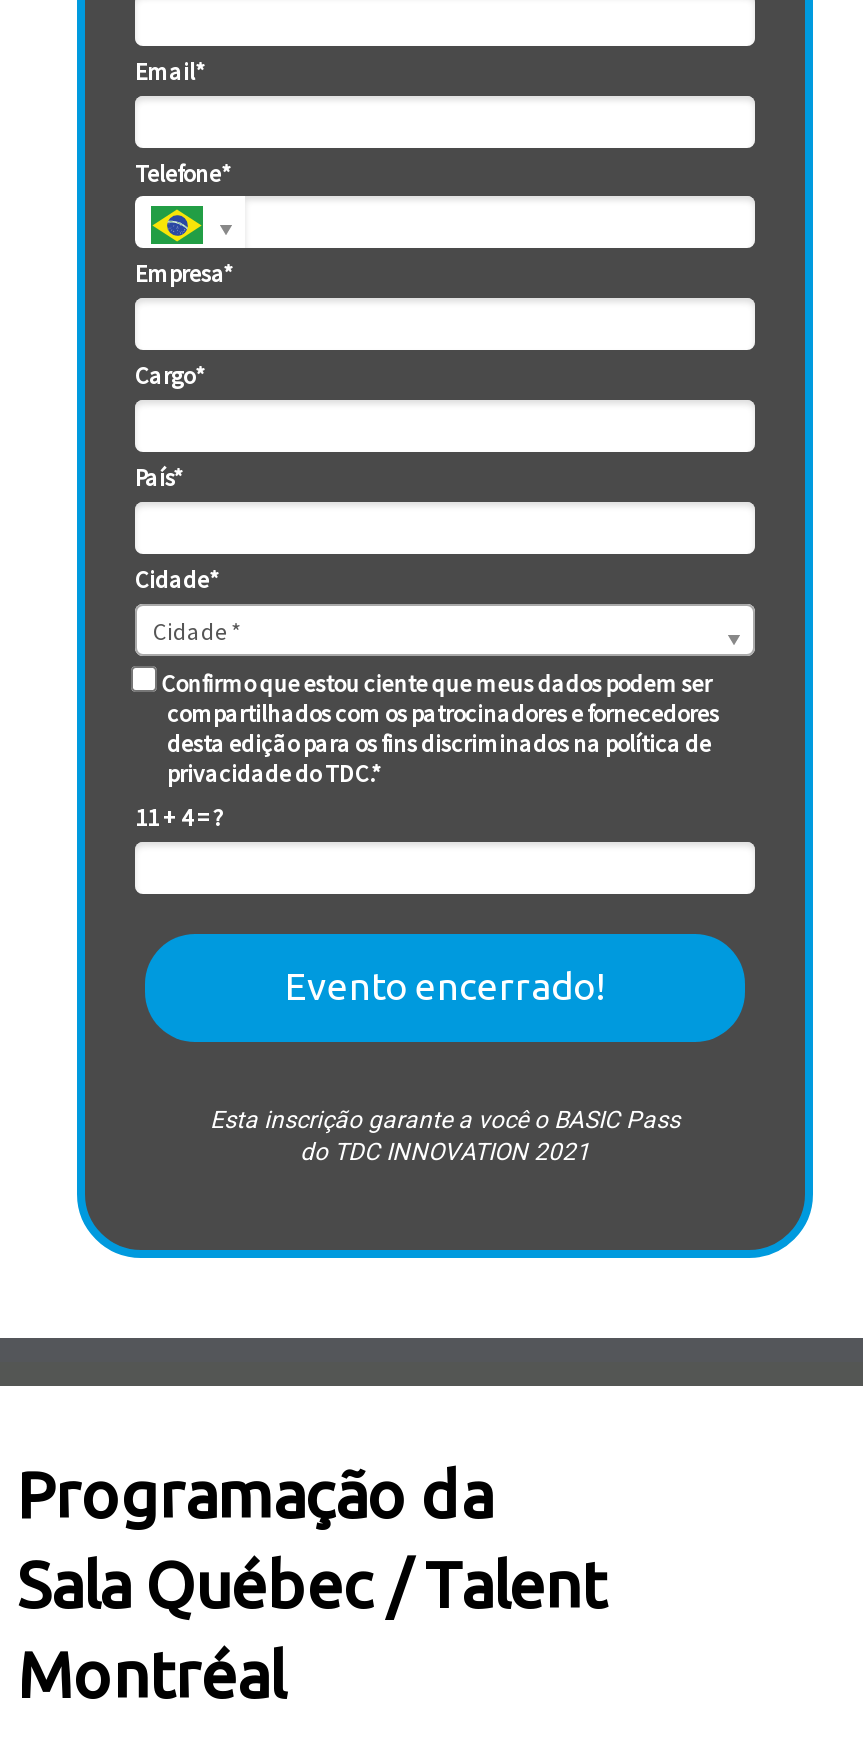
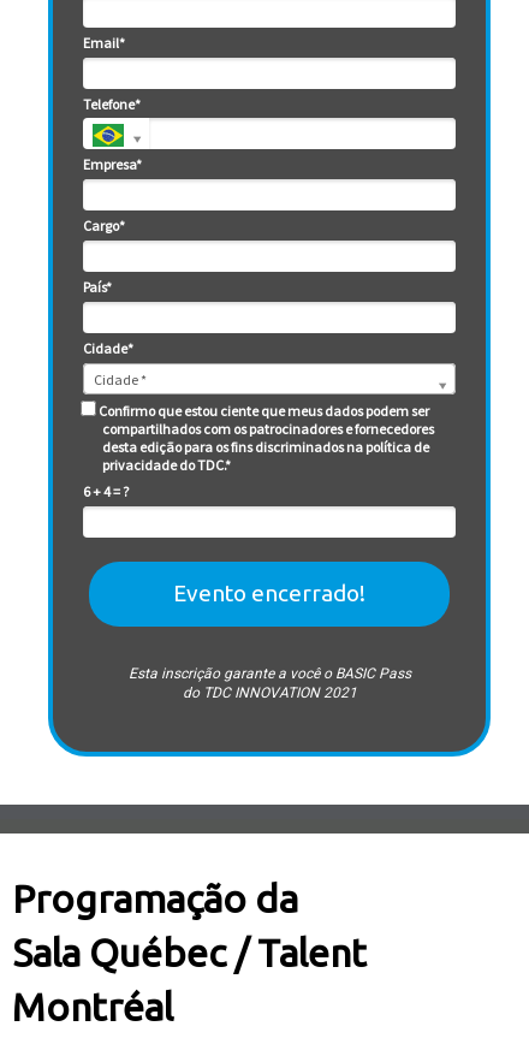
- 11 + 4 = ?
+ 6 + 4 = ?
